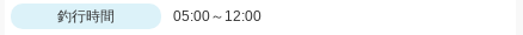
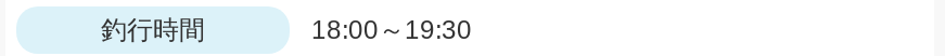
- 05:00～12:00
+ 18:00～19:30
